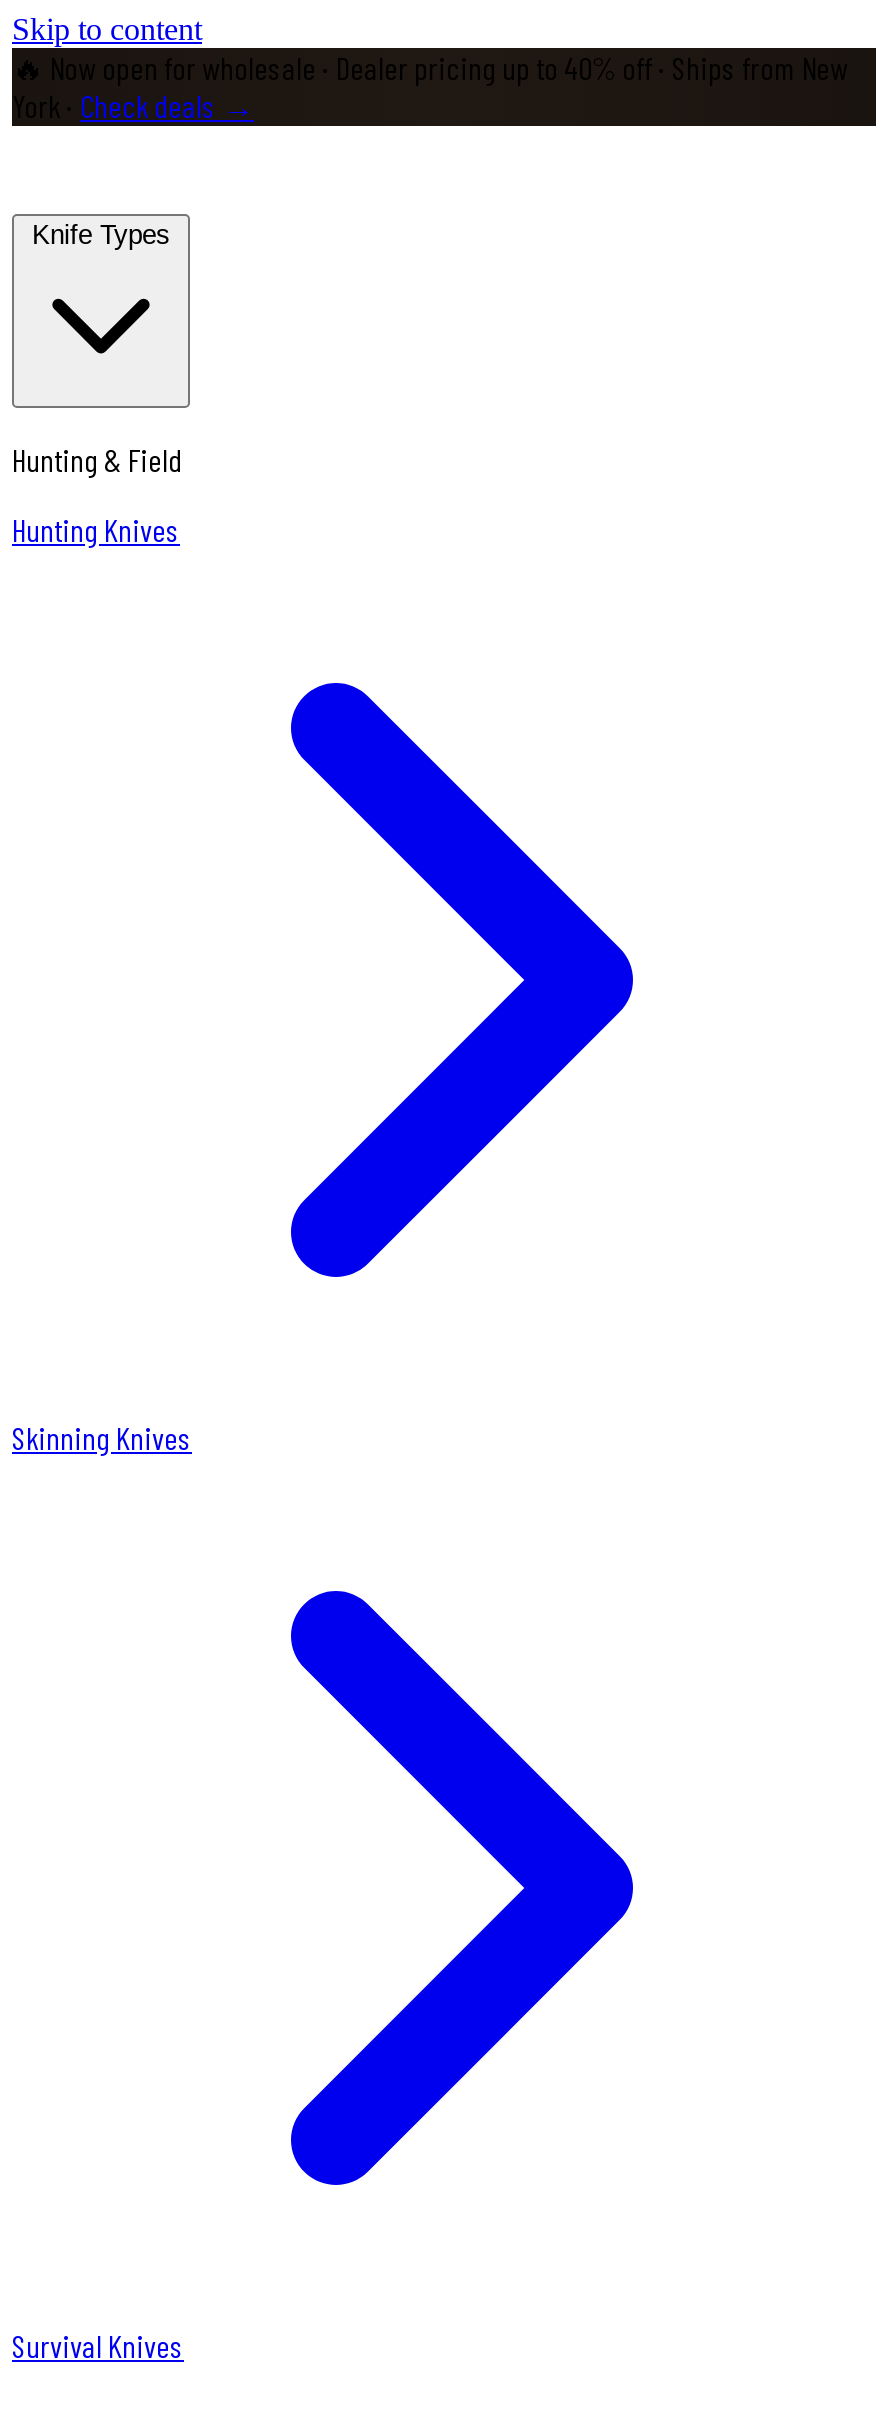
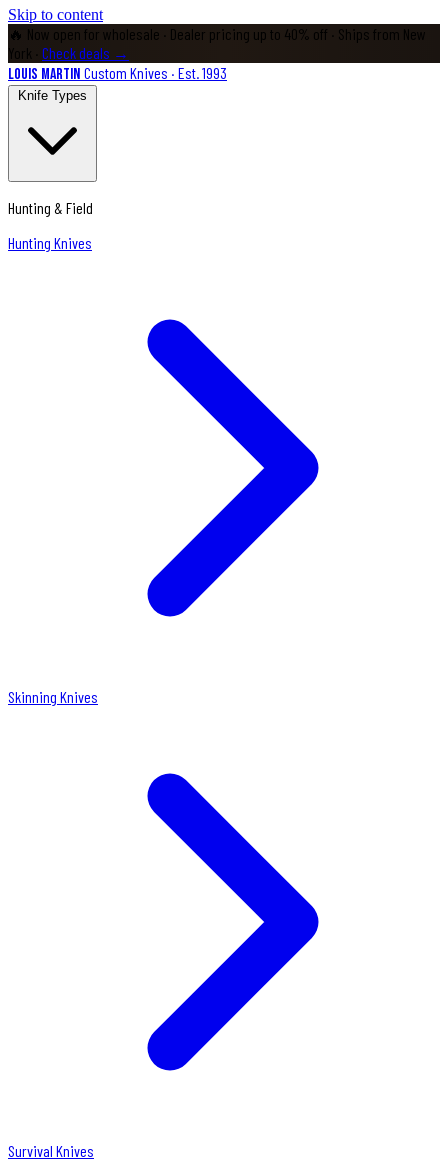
+ Louis Martin Custom Knives · Est. 1993
